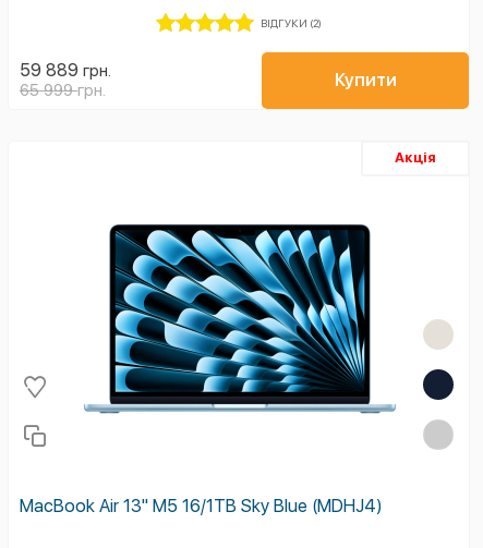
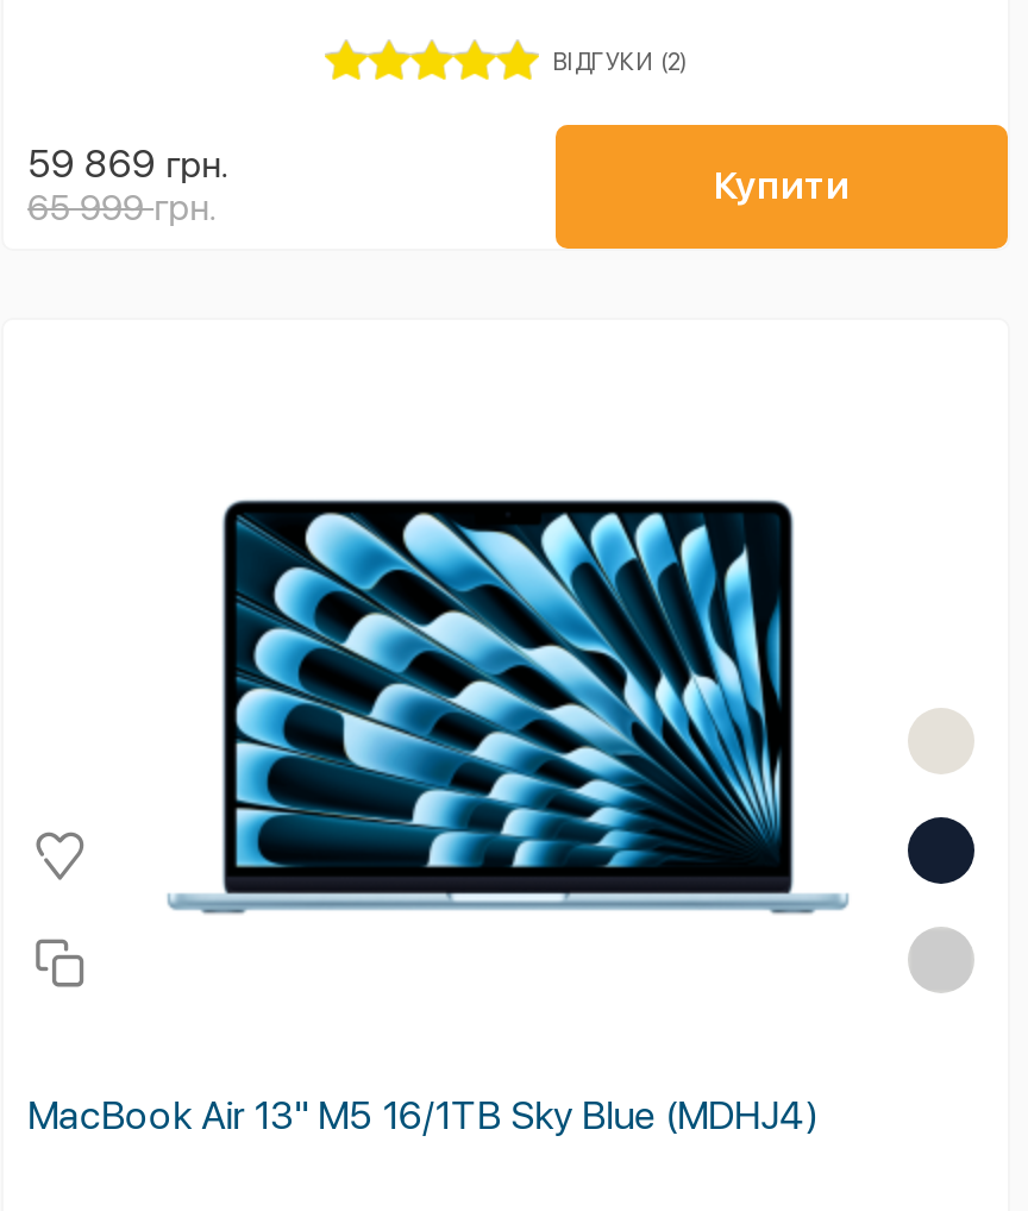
- 59 889 грн.
+ 59 869 грн.

- Акція
